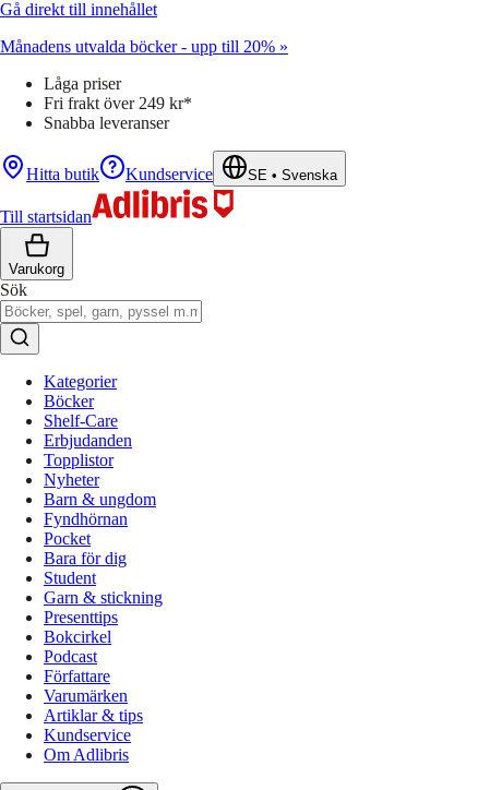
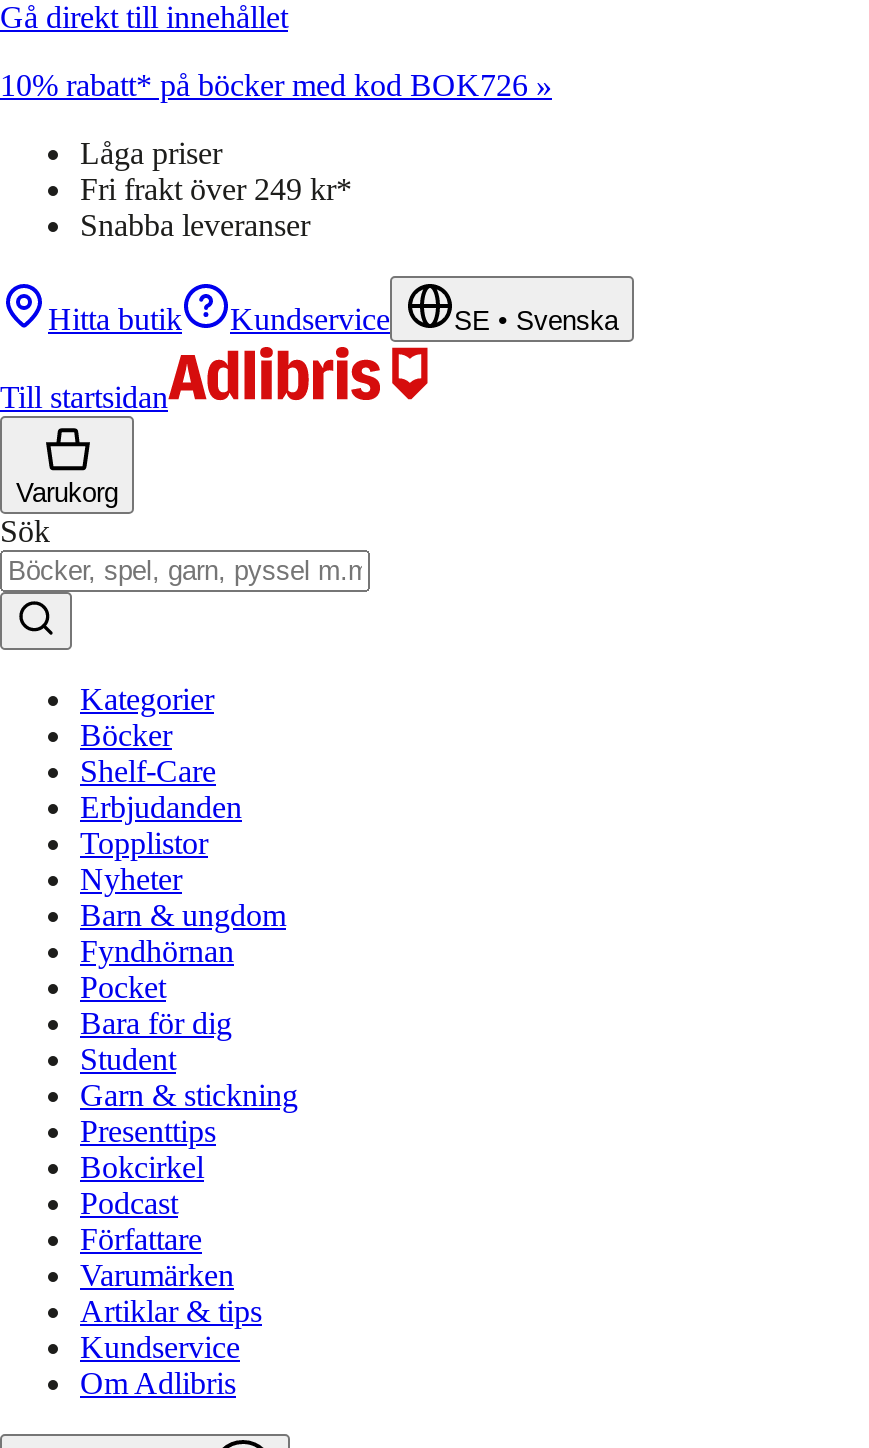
- Månadens utvalda böcker - upp till 20% »
+ 10% rabatt* på böcker med kod BOK726 »
